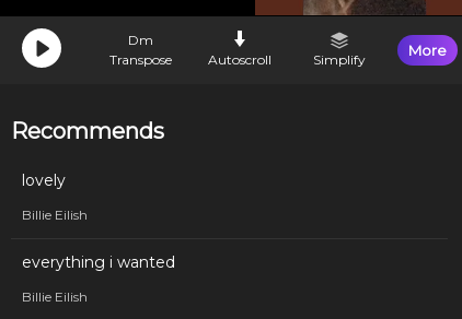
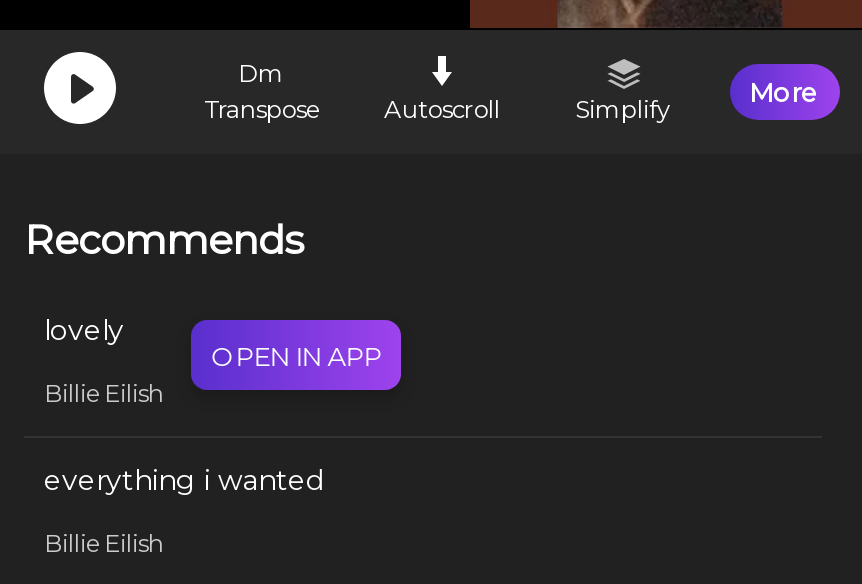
+ OPEN IN APP
